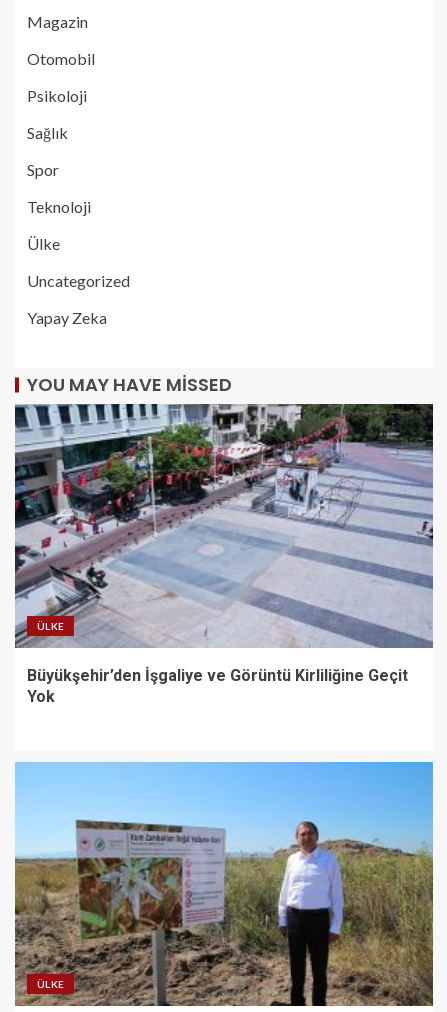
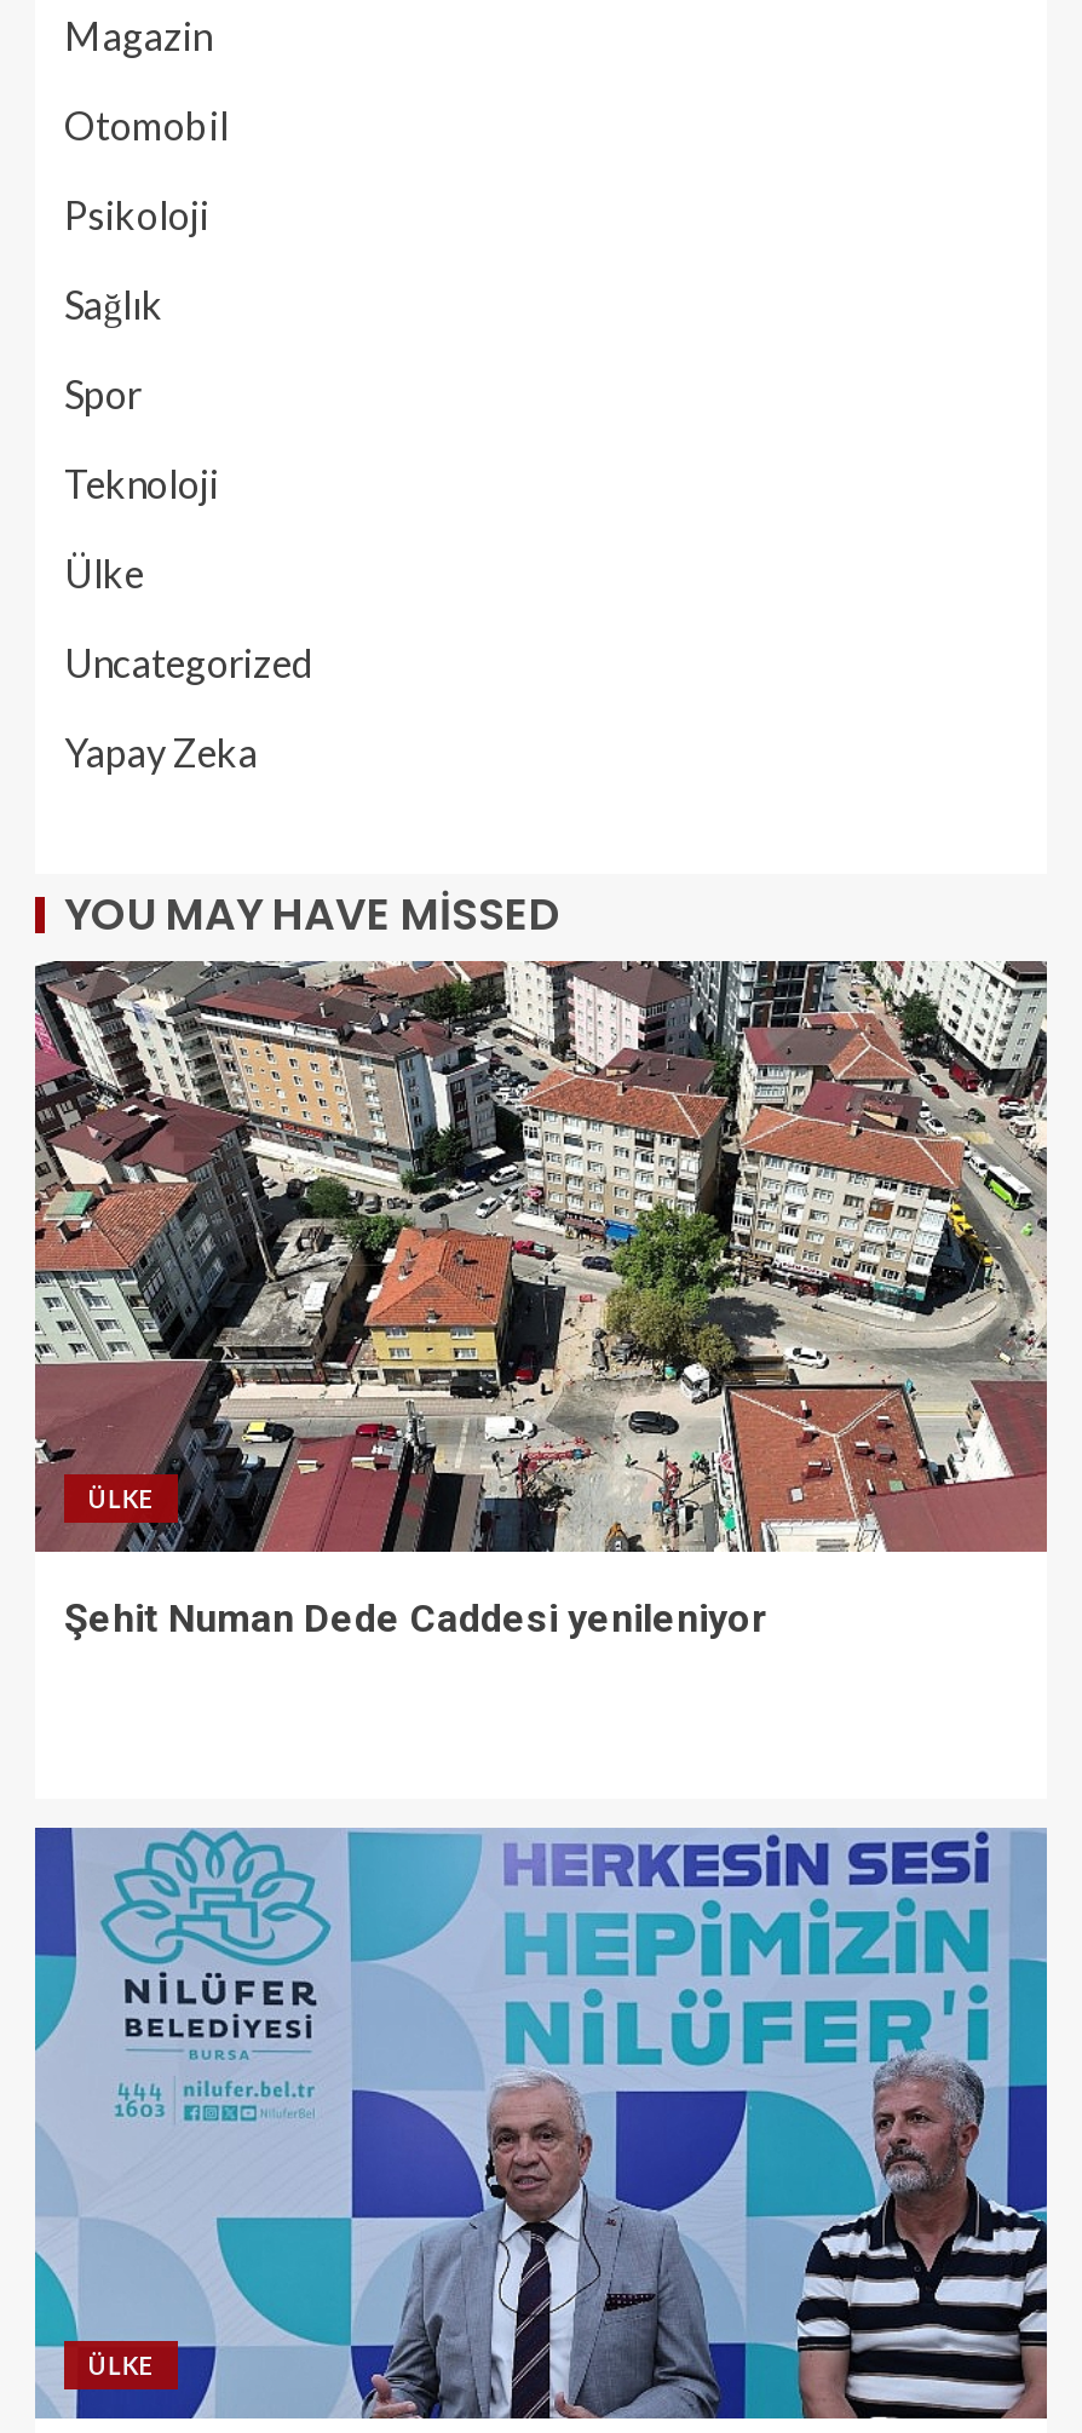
- [image]
- Büyükşehir’den İşgaliye ve Görüntü Kirliliğine Geçit
- Yok
+ [image]
+ Şehit Numan Dede Caddesi yenileniyor

- [image]
+ [image]
